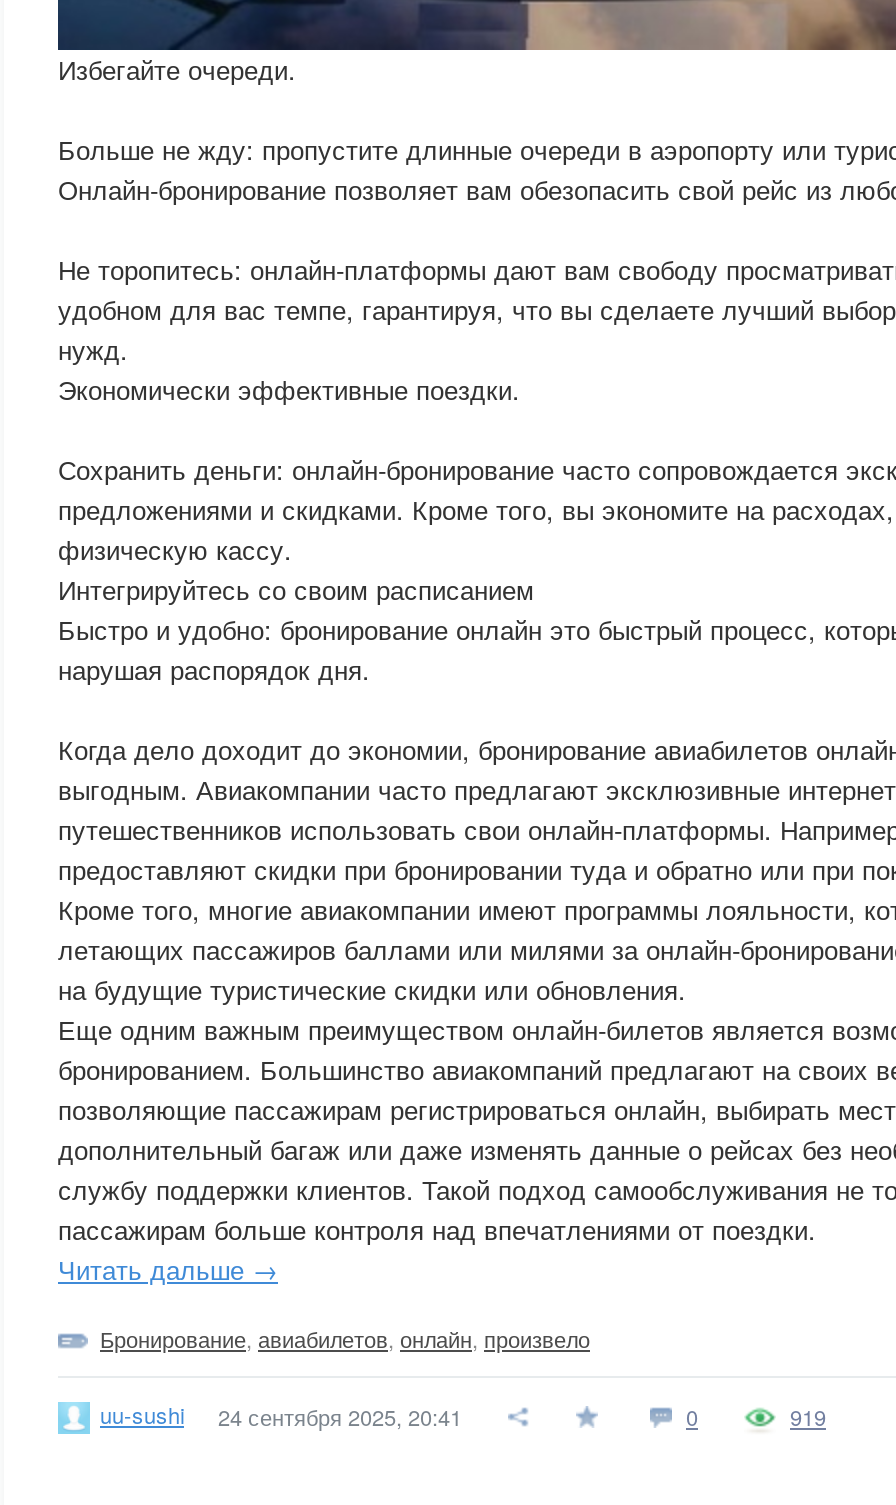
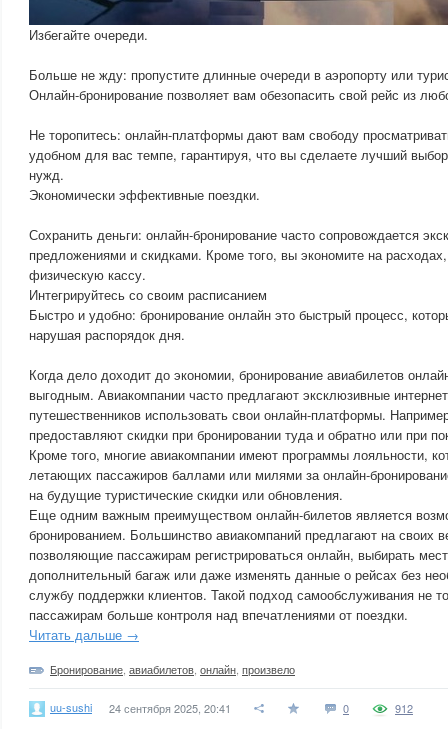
- 919
+ 912
